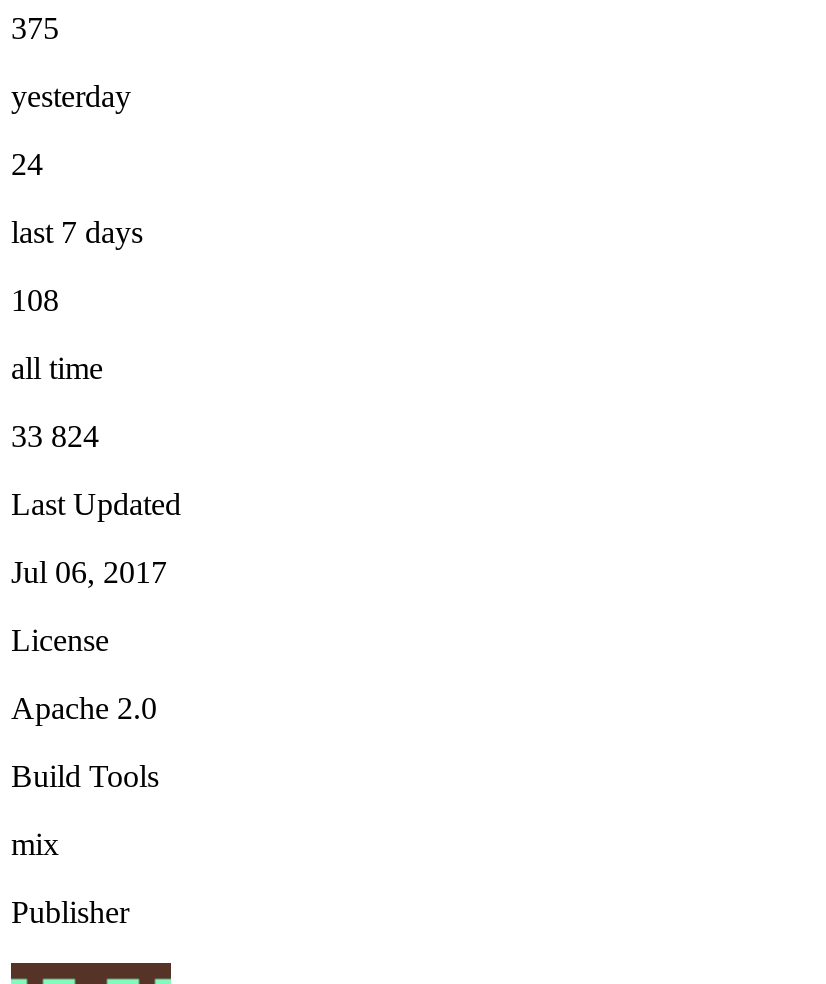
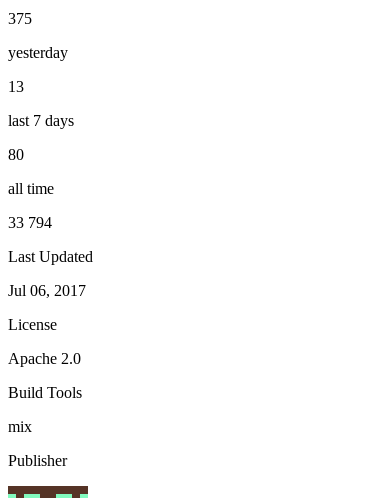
- 24
+ 13

- 108
+ 80

- 33 824
+ 33 794
